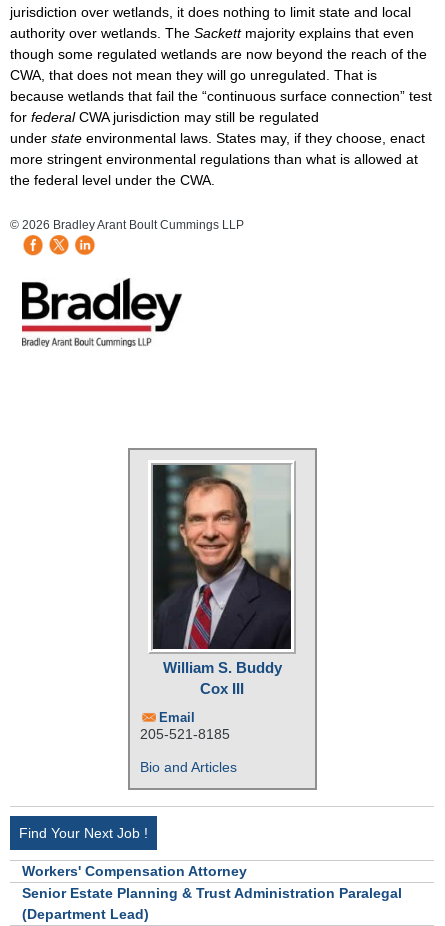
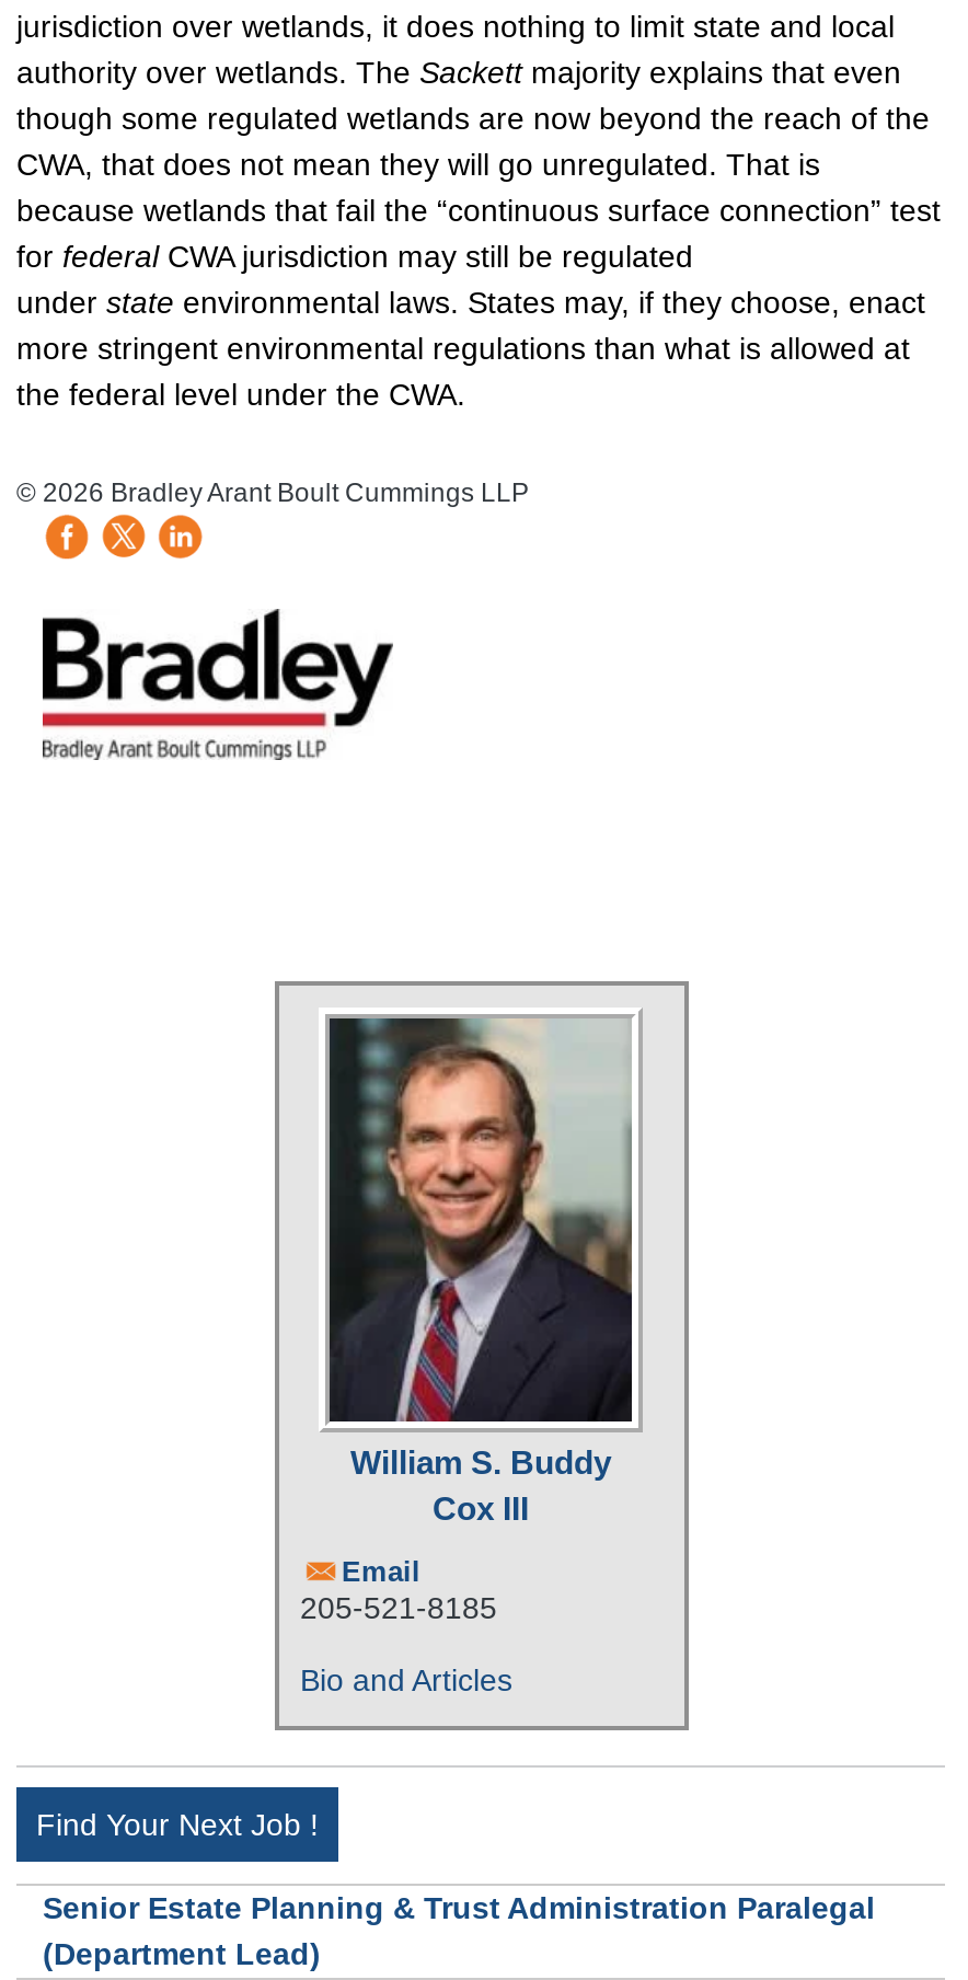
- Workers' Compensation Attorney
